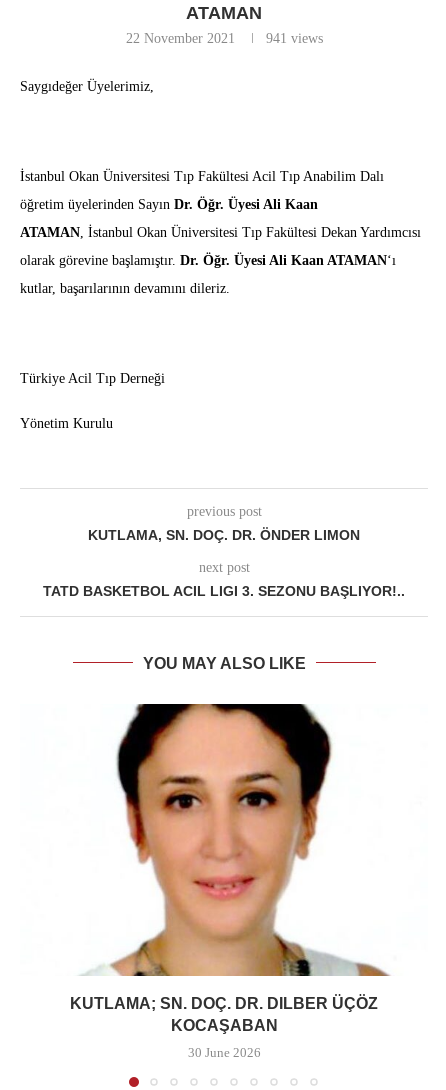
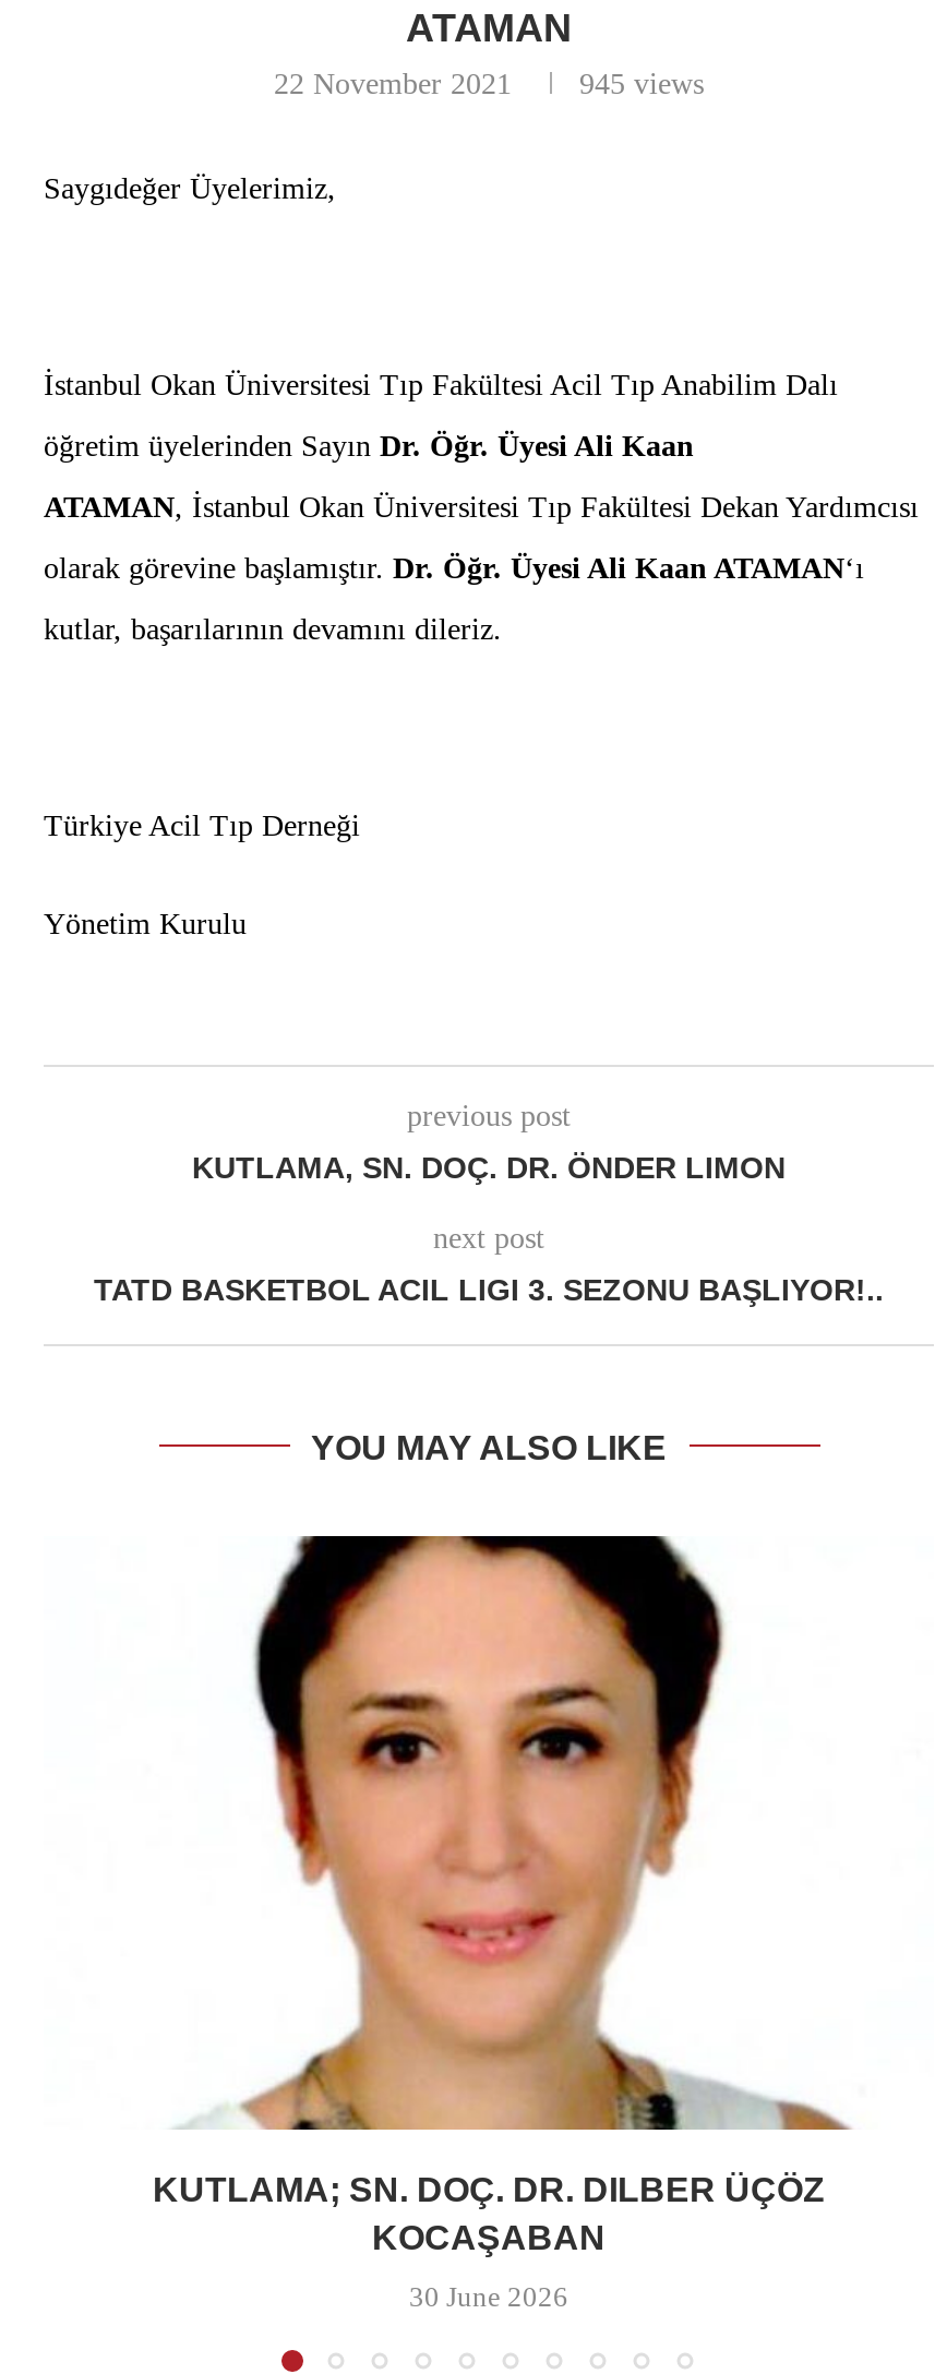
- 941 views
+ 945 views
